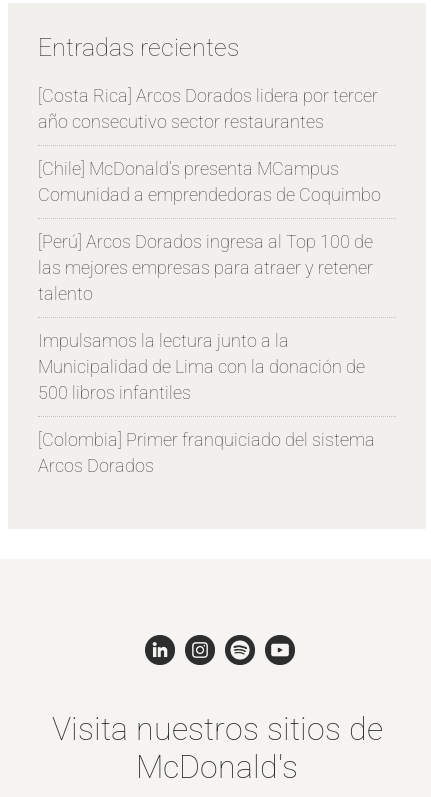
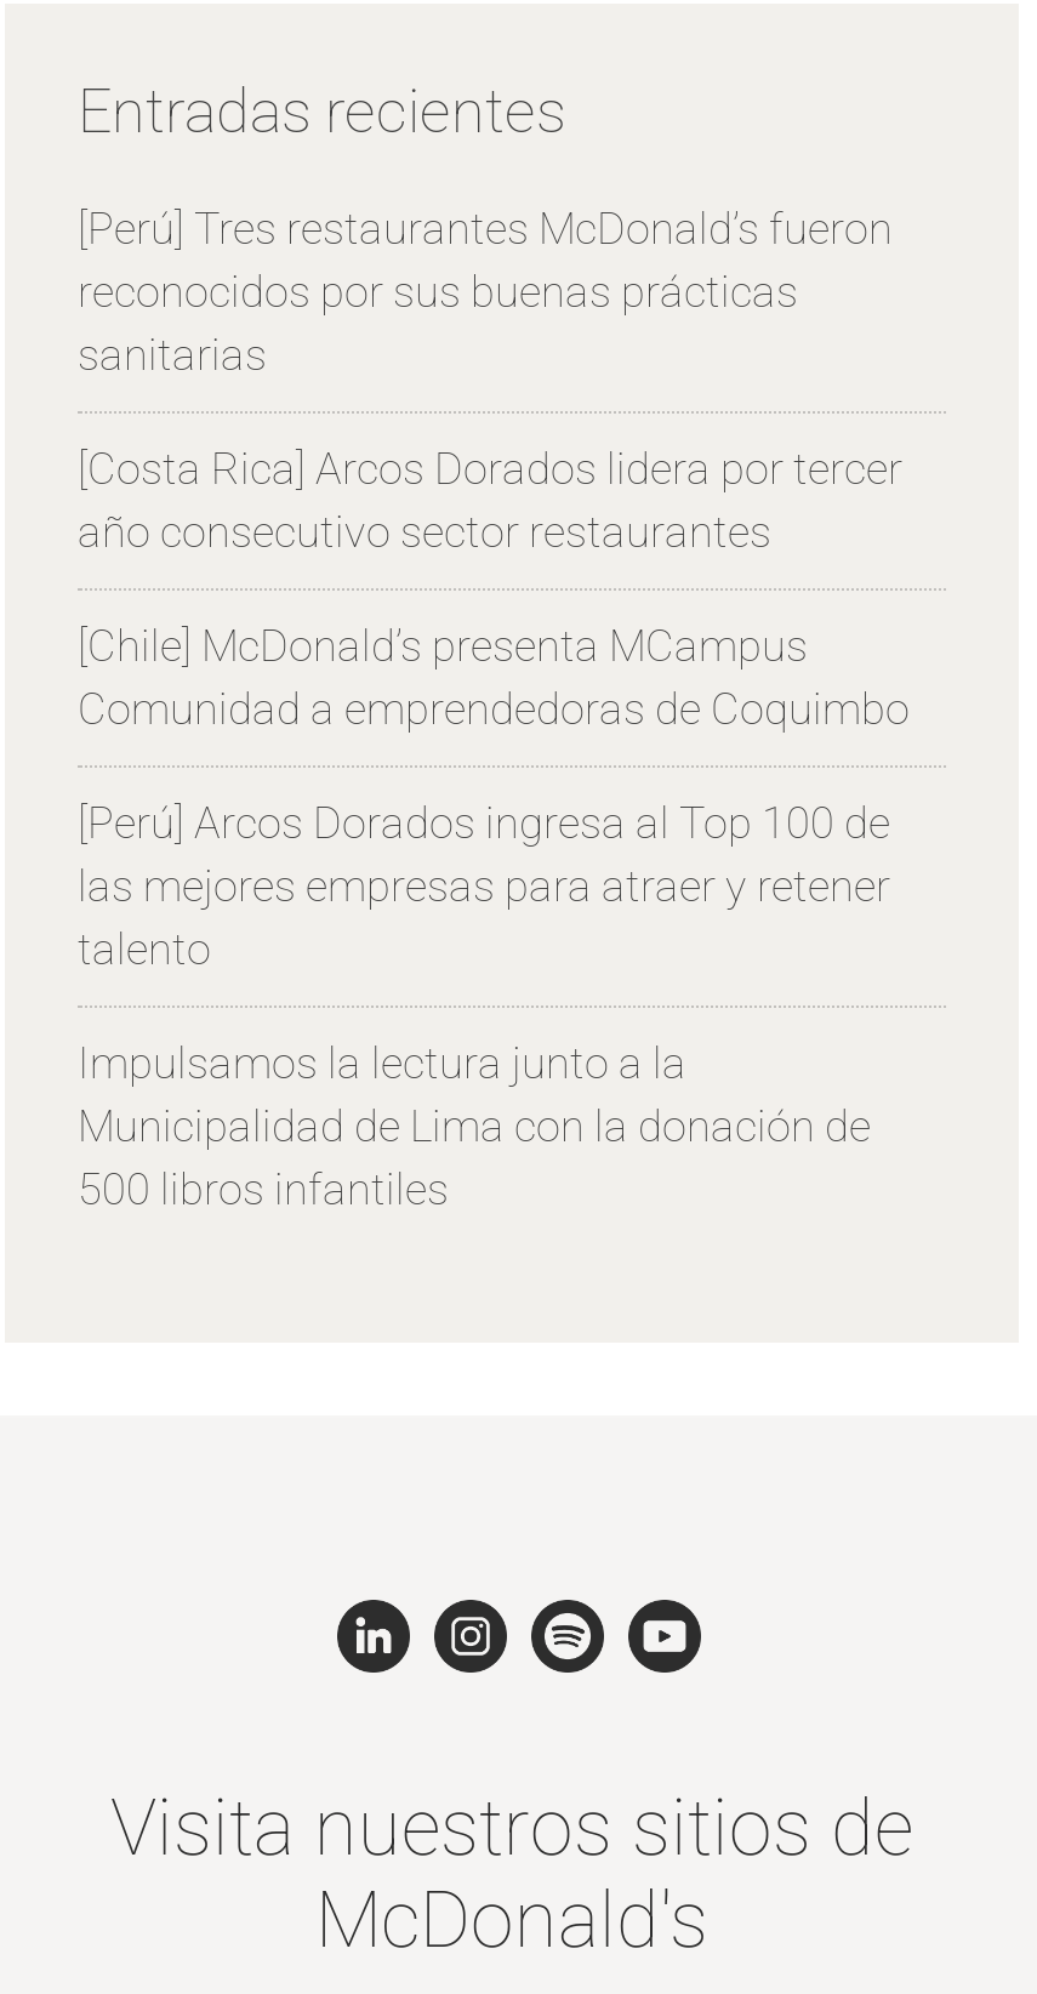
+ [Perú] Tres restaurantes McDonald’s fueron
+ reconocidos por sus buenas prácticas
+ sanitarias

moved down: [Costa Rica] Arcos Dorados lidera por tercer | año consecutivo sector restaurantes | [Chile] McDonald’s presenta MCampus | ... | Municipalidad de Lima con la donación de | 500 libros infantiles

- [Colombia] Primer franquiciado del sistema
- Arcos Dorados
